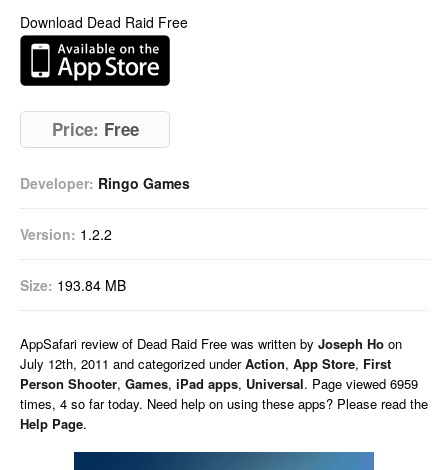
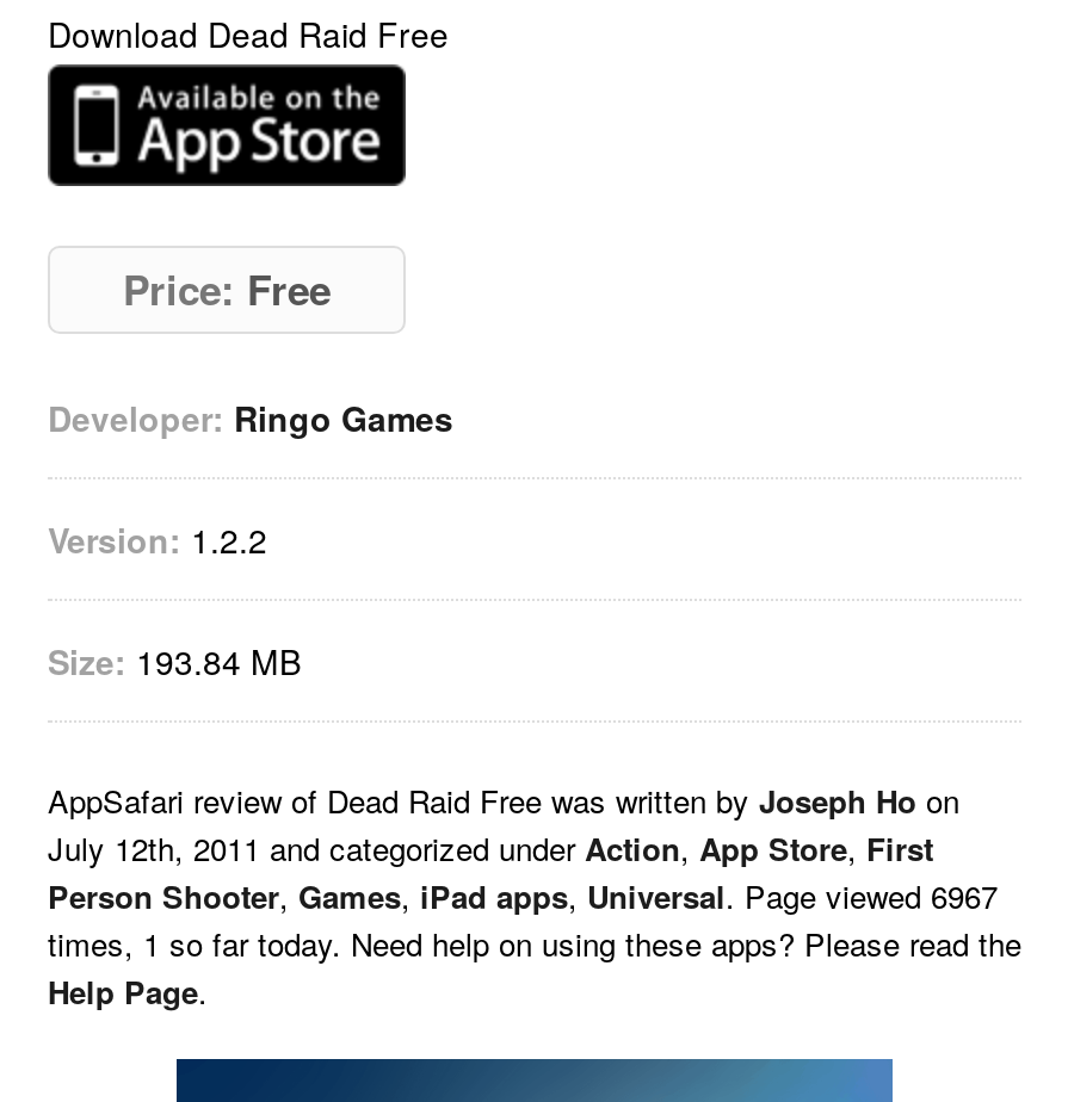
- Person Shooter, Games, iPad apps, Universal. Page viewed 6959
+ Person Shooter, Games, iPad apps, Universal. Page viewed 6967

- times, 4 so far today. Need help on using these apps? Please read the
+ times, 1 so far today. Need help on using these apps? Please read the
